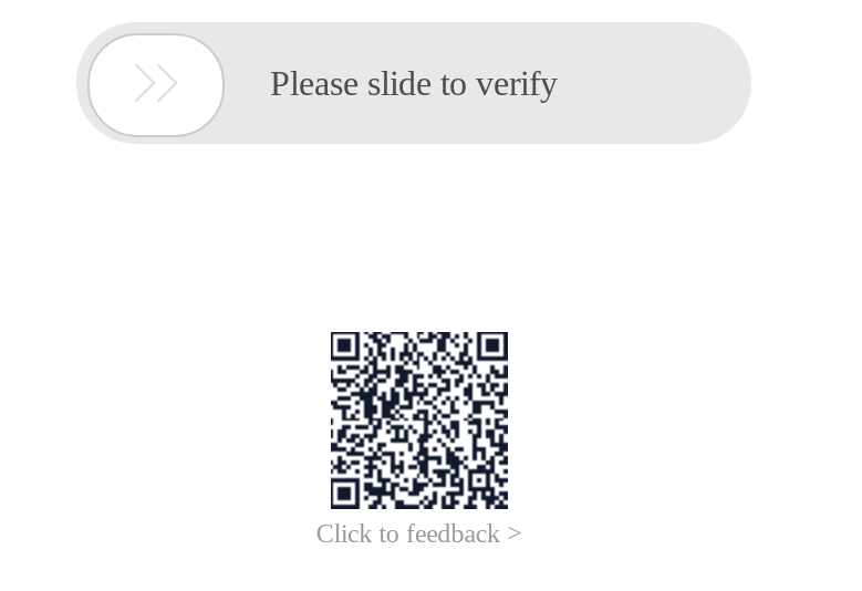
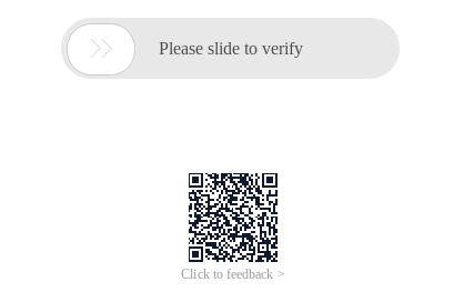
- [image]
+ [image]
